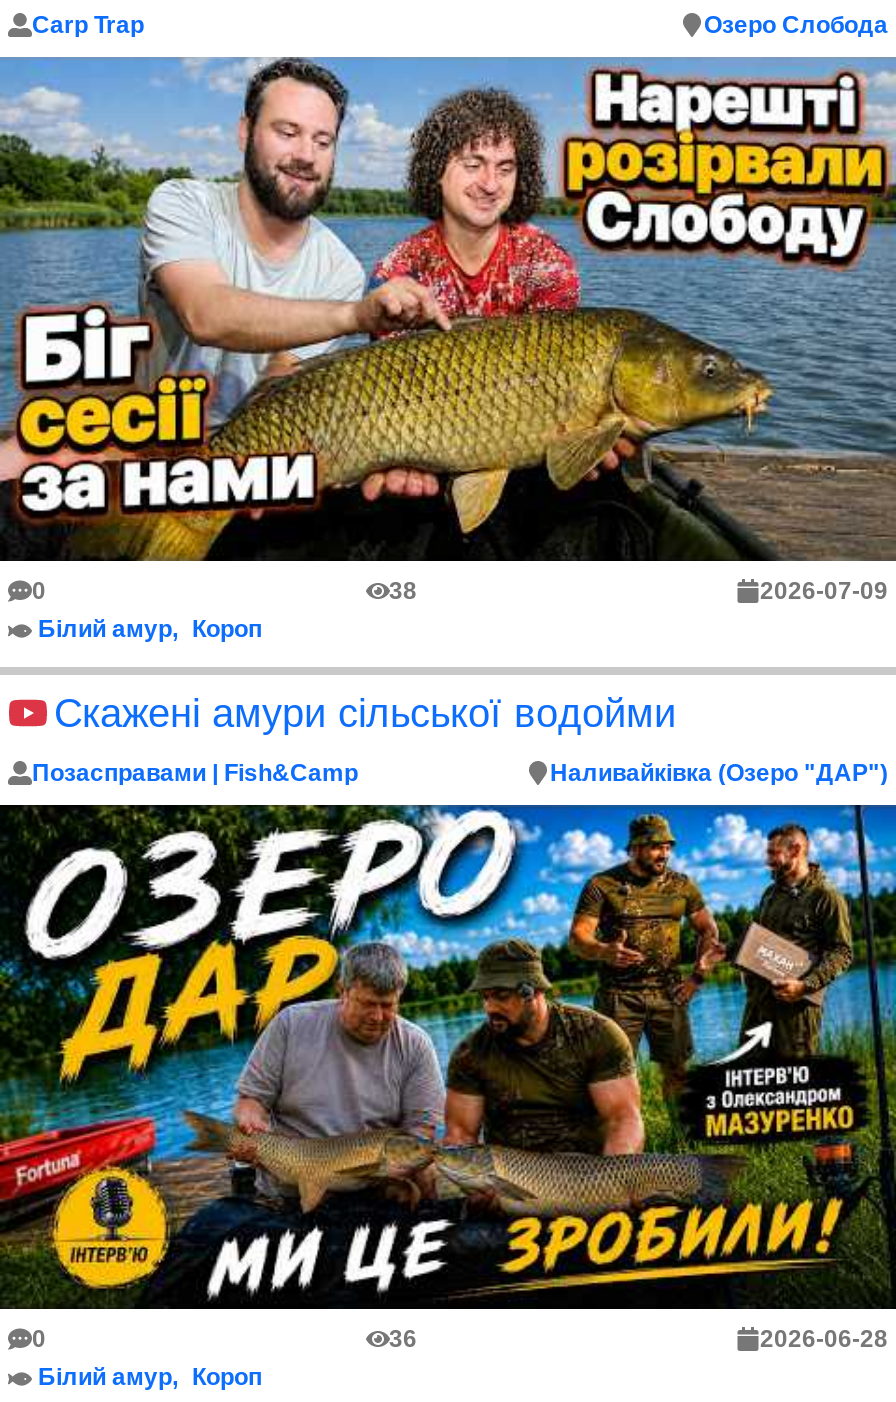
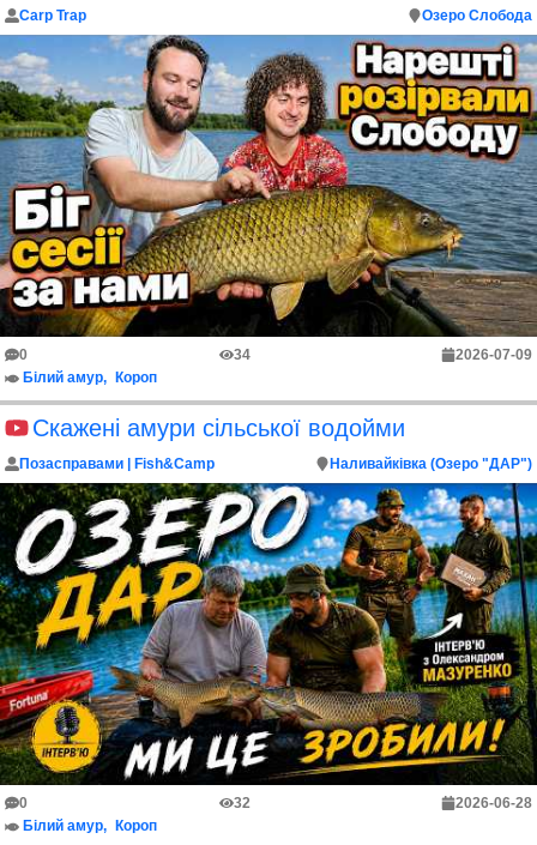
- 38
+ 34

- 36
+ 32
